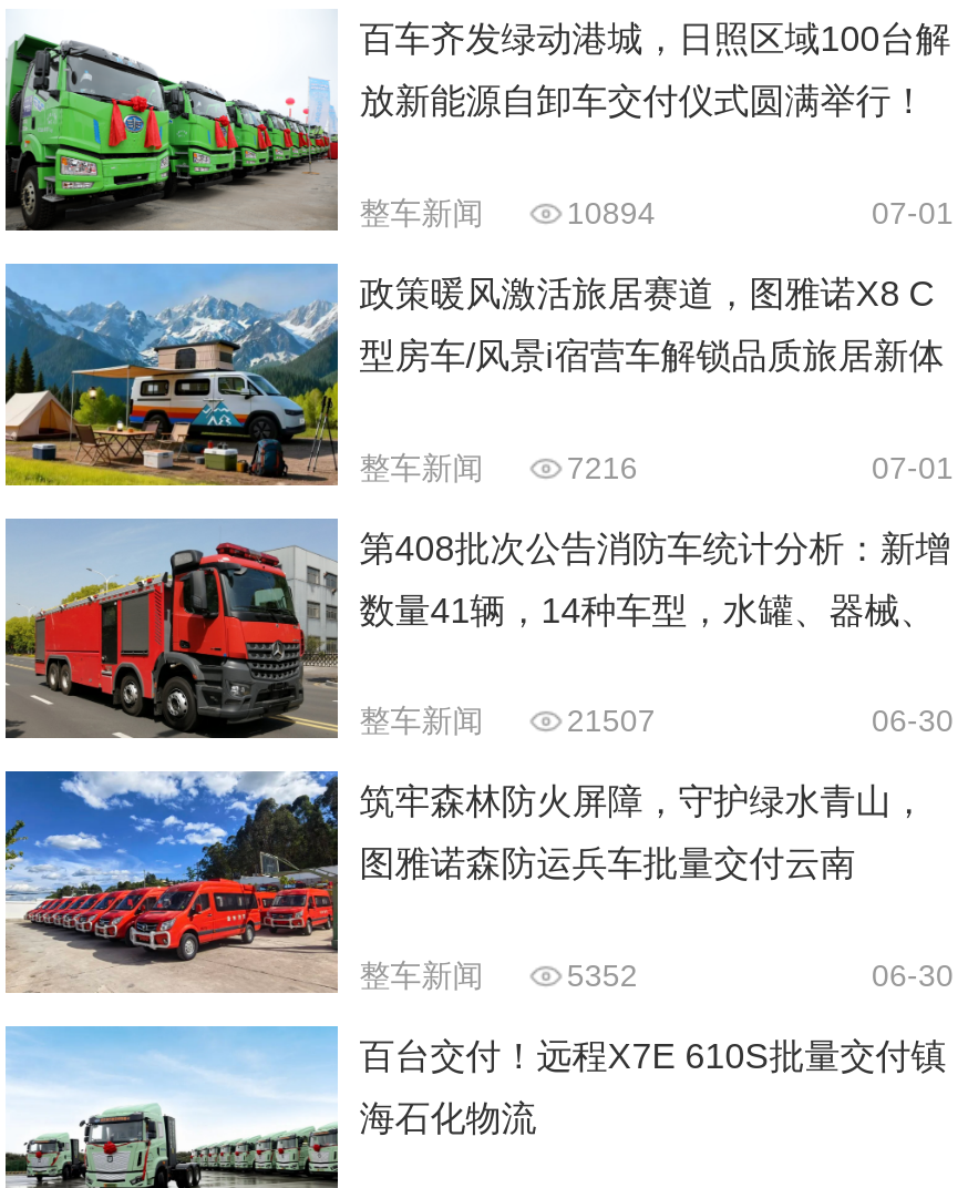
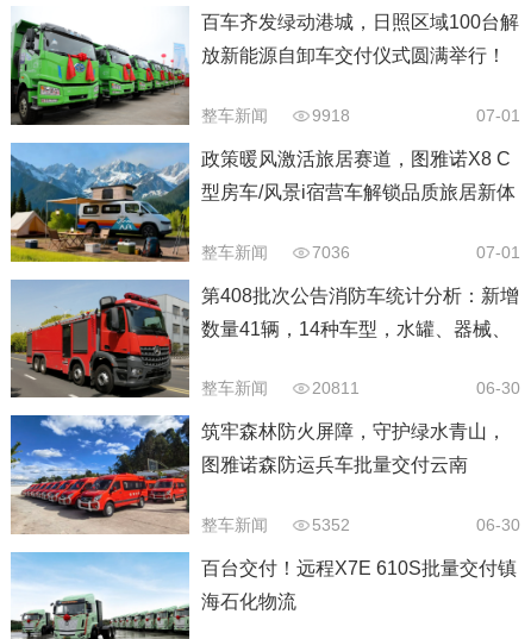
- 10894
+ 9918

- 7216
+ 7036

- 21507
+ 20811
